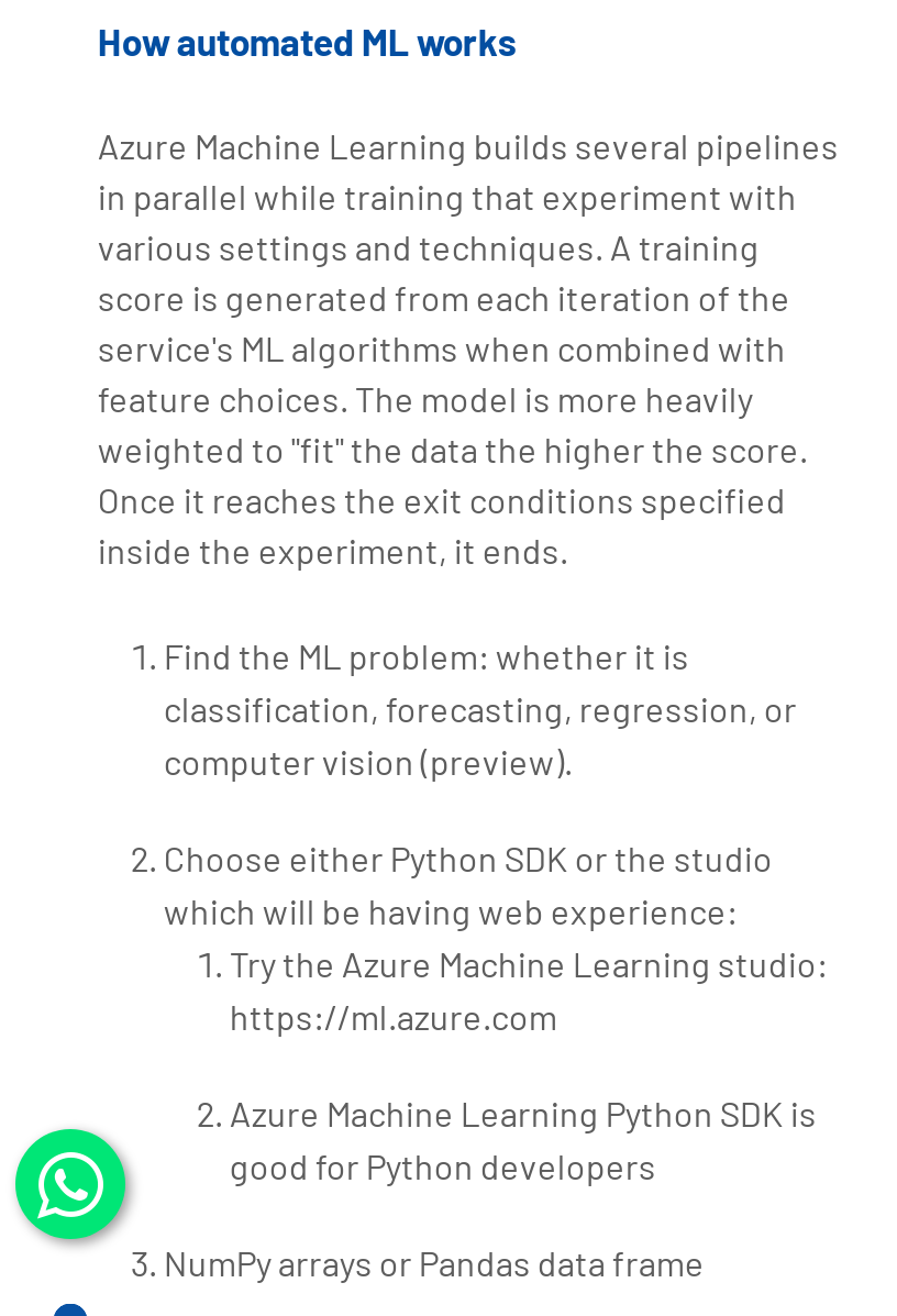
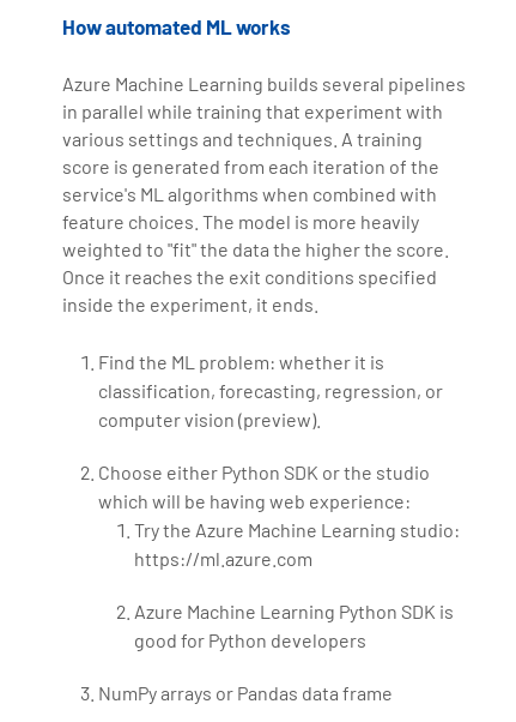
- [image]
